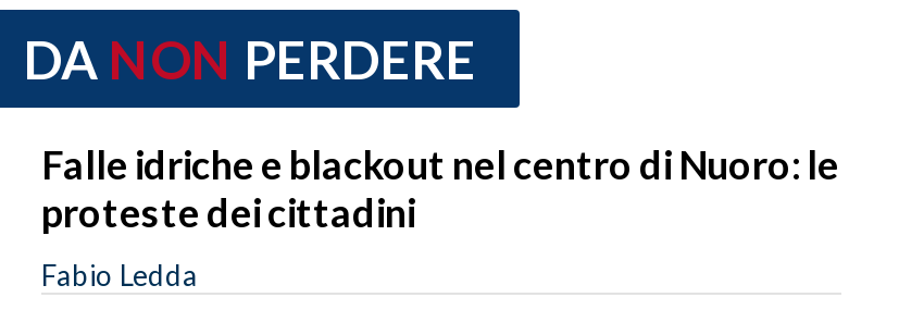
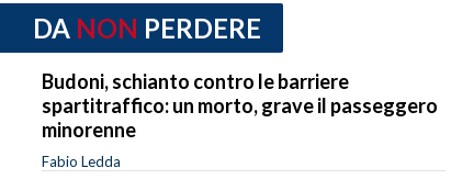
- Falle idriche e blackout nel centro di Nuoro: le
- proteste dei cittadini
+ Budoni, schianto contro le barriere
+ spartitraffico: un morto, grave il passeggero
+ minorenne
